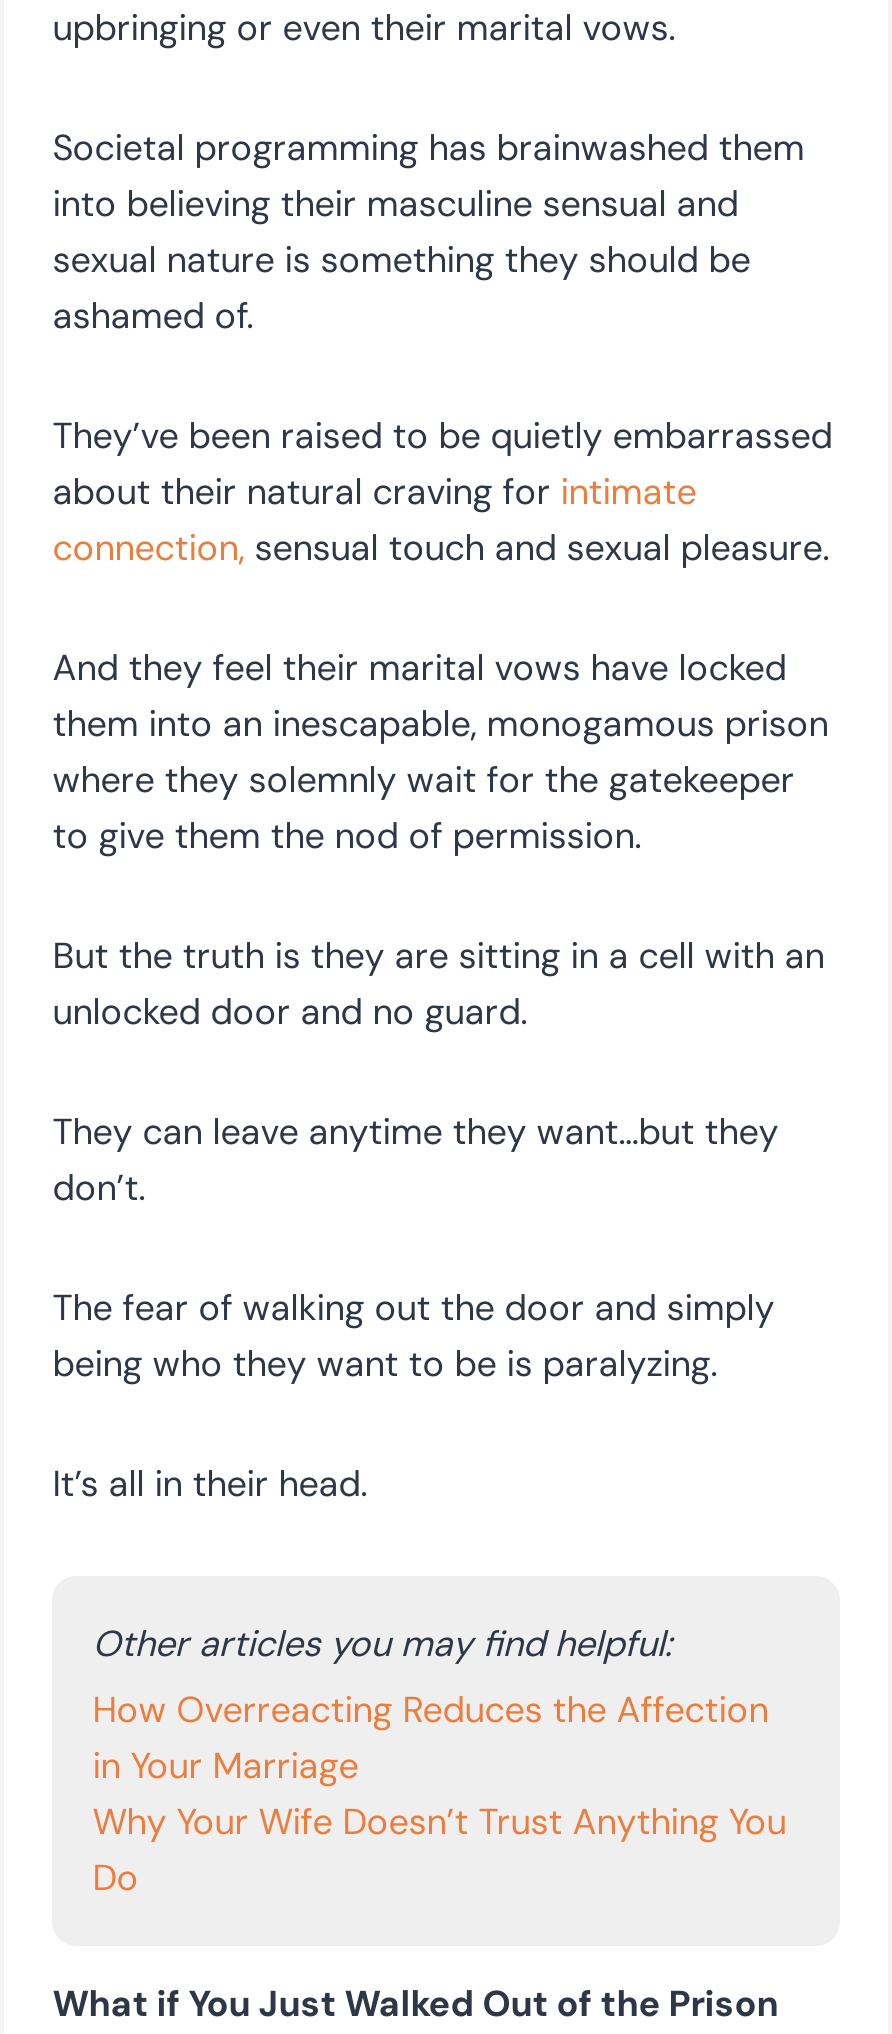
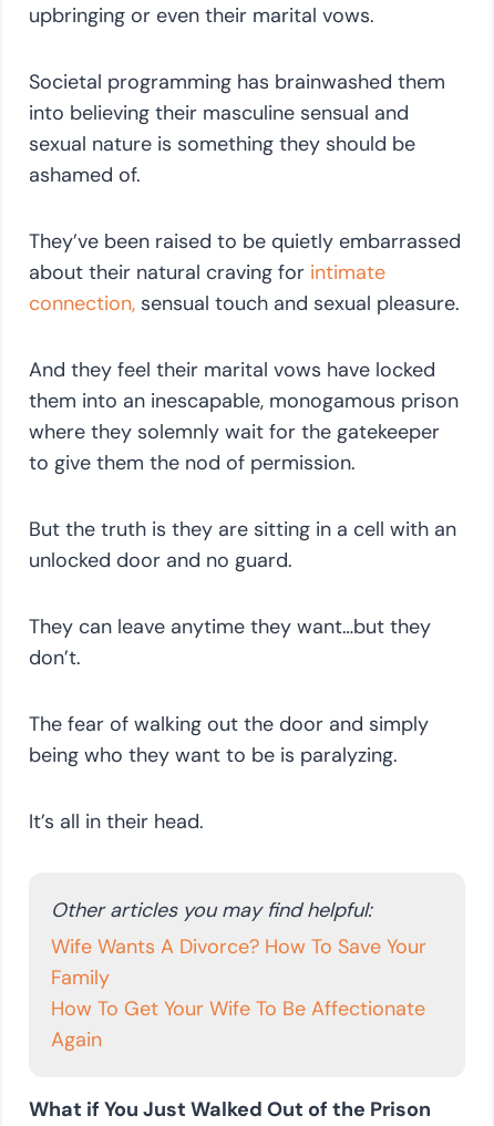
- How Overreacting Reduces the Affection
- in Your Marriage
- Why Your Wife Doesn’t Trust Anything You
- Do
+ Wife Wants A Divorce? How To Save Your
+ Family
+ How To Get Your Wife To Be Affectionate
+ Again
